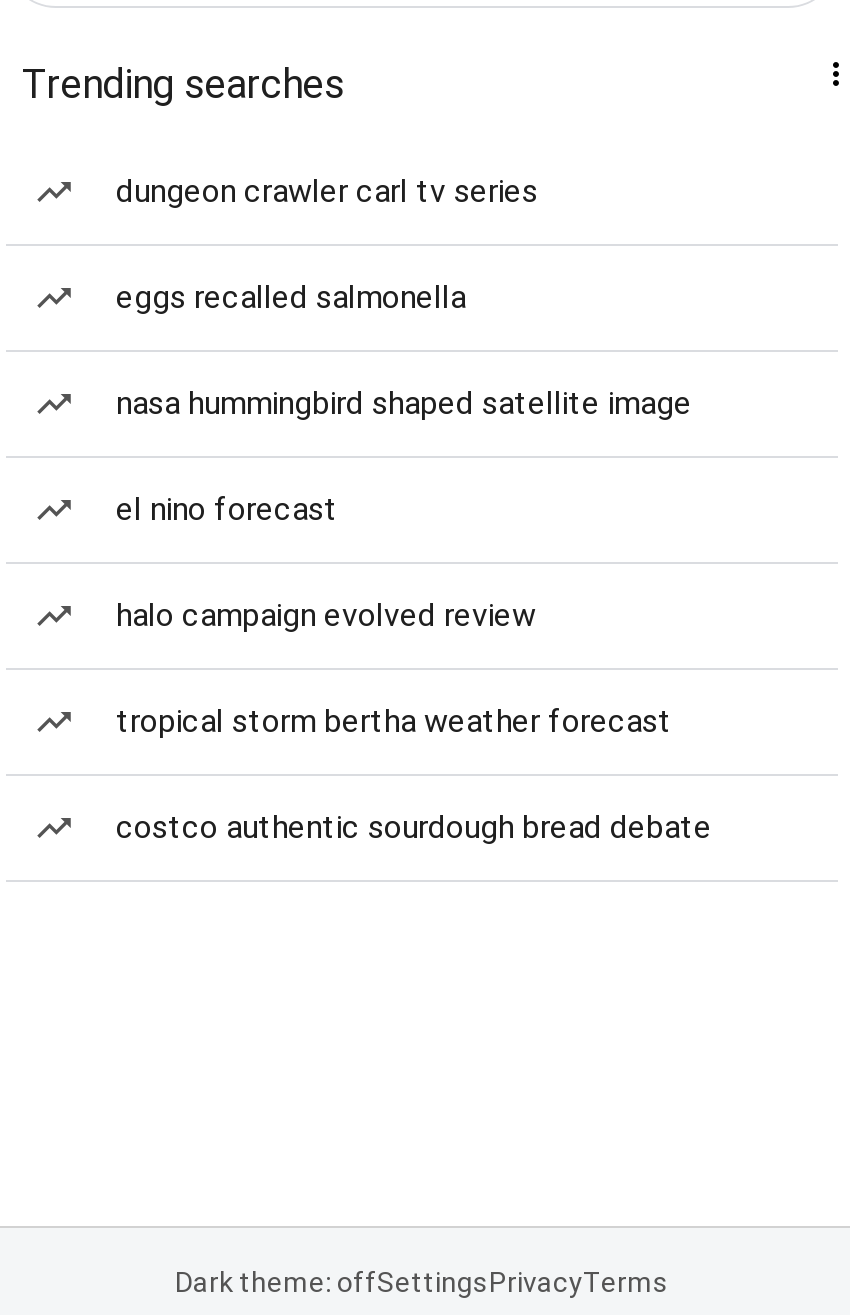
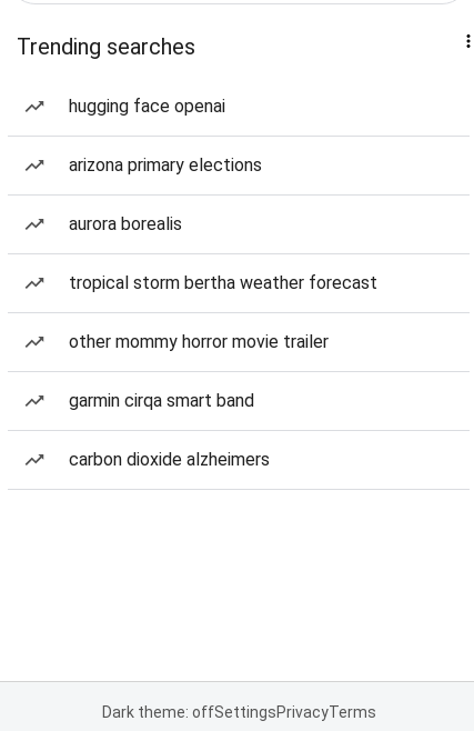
- dungeon crawler carl tv series
- eggs recalled salmonella
- nasa hummingbird shaped satellite image
- el nino forecast
- halo campaign evolved review
+ hugging face openai
+ arizona primary elections
+ aurora borealis

moved up: tropical storm bertha weather forecast

- costco authentic sourdough bread debate
+ other mommy horror movie trailer
+ garmin cirqa smart band
+ carbon dioxide alzheimers
